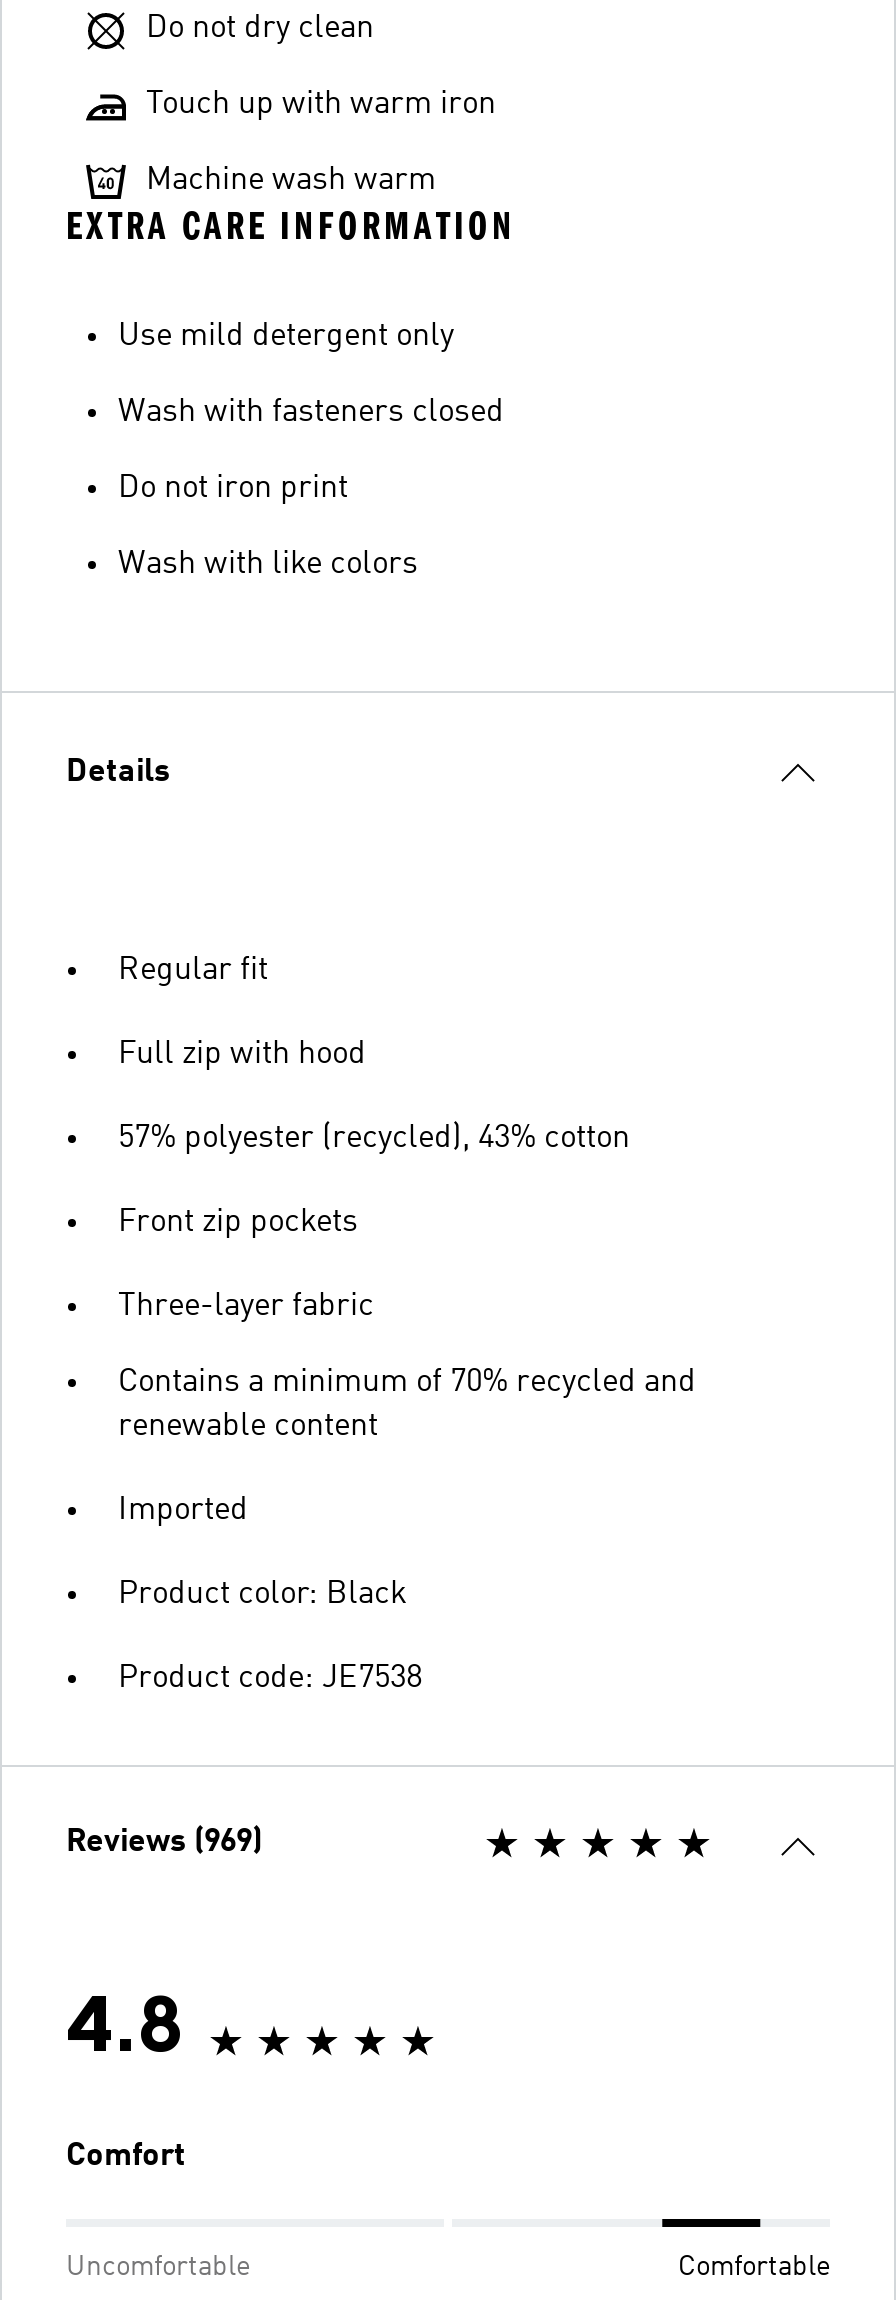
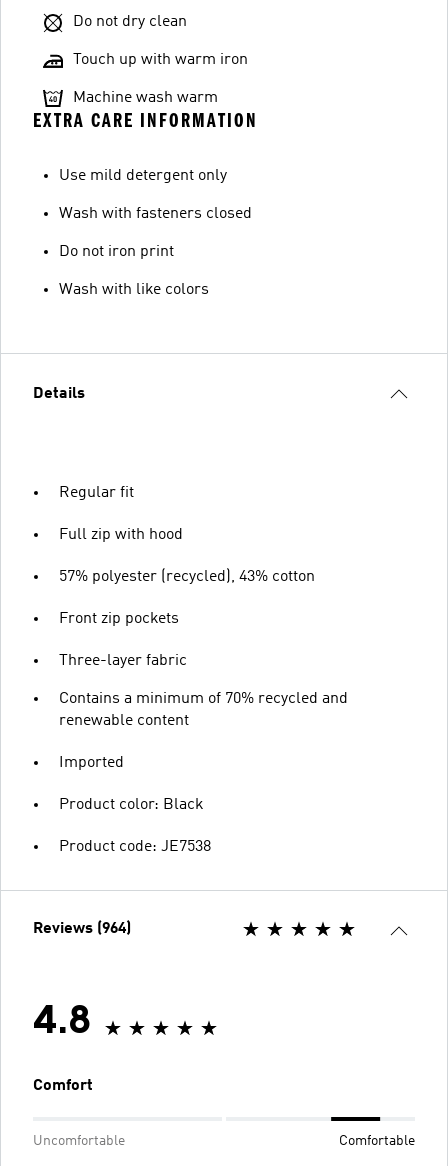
- Reviews (969)
+ Reviews (964)
